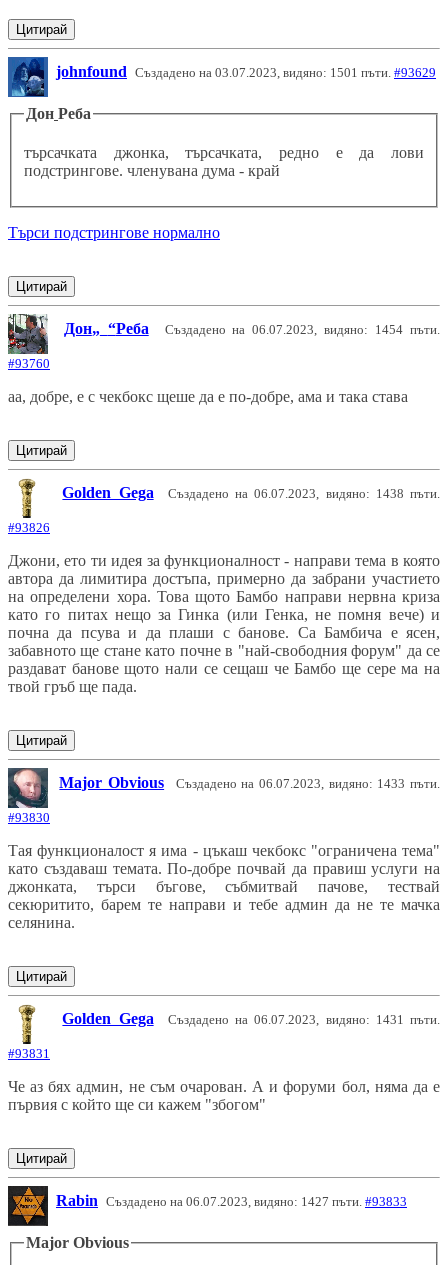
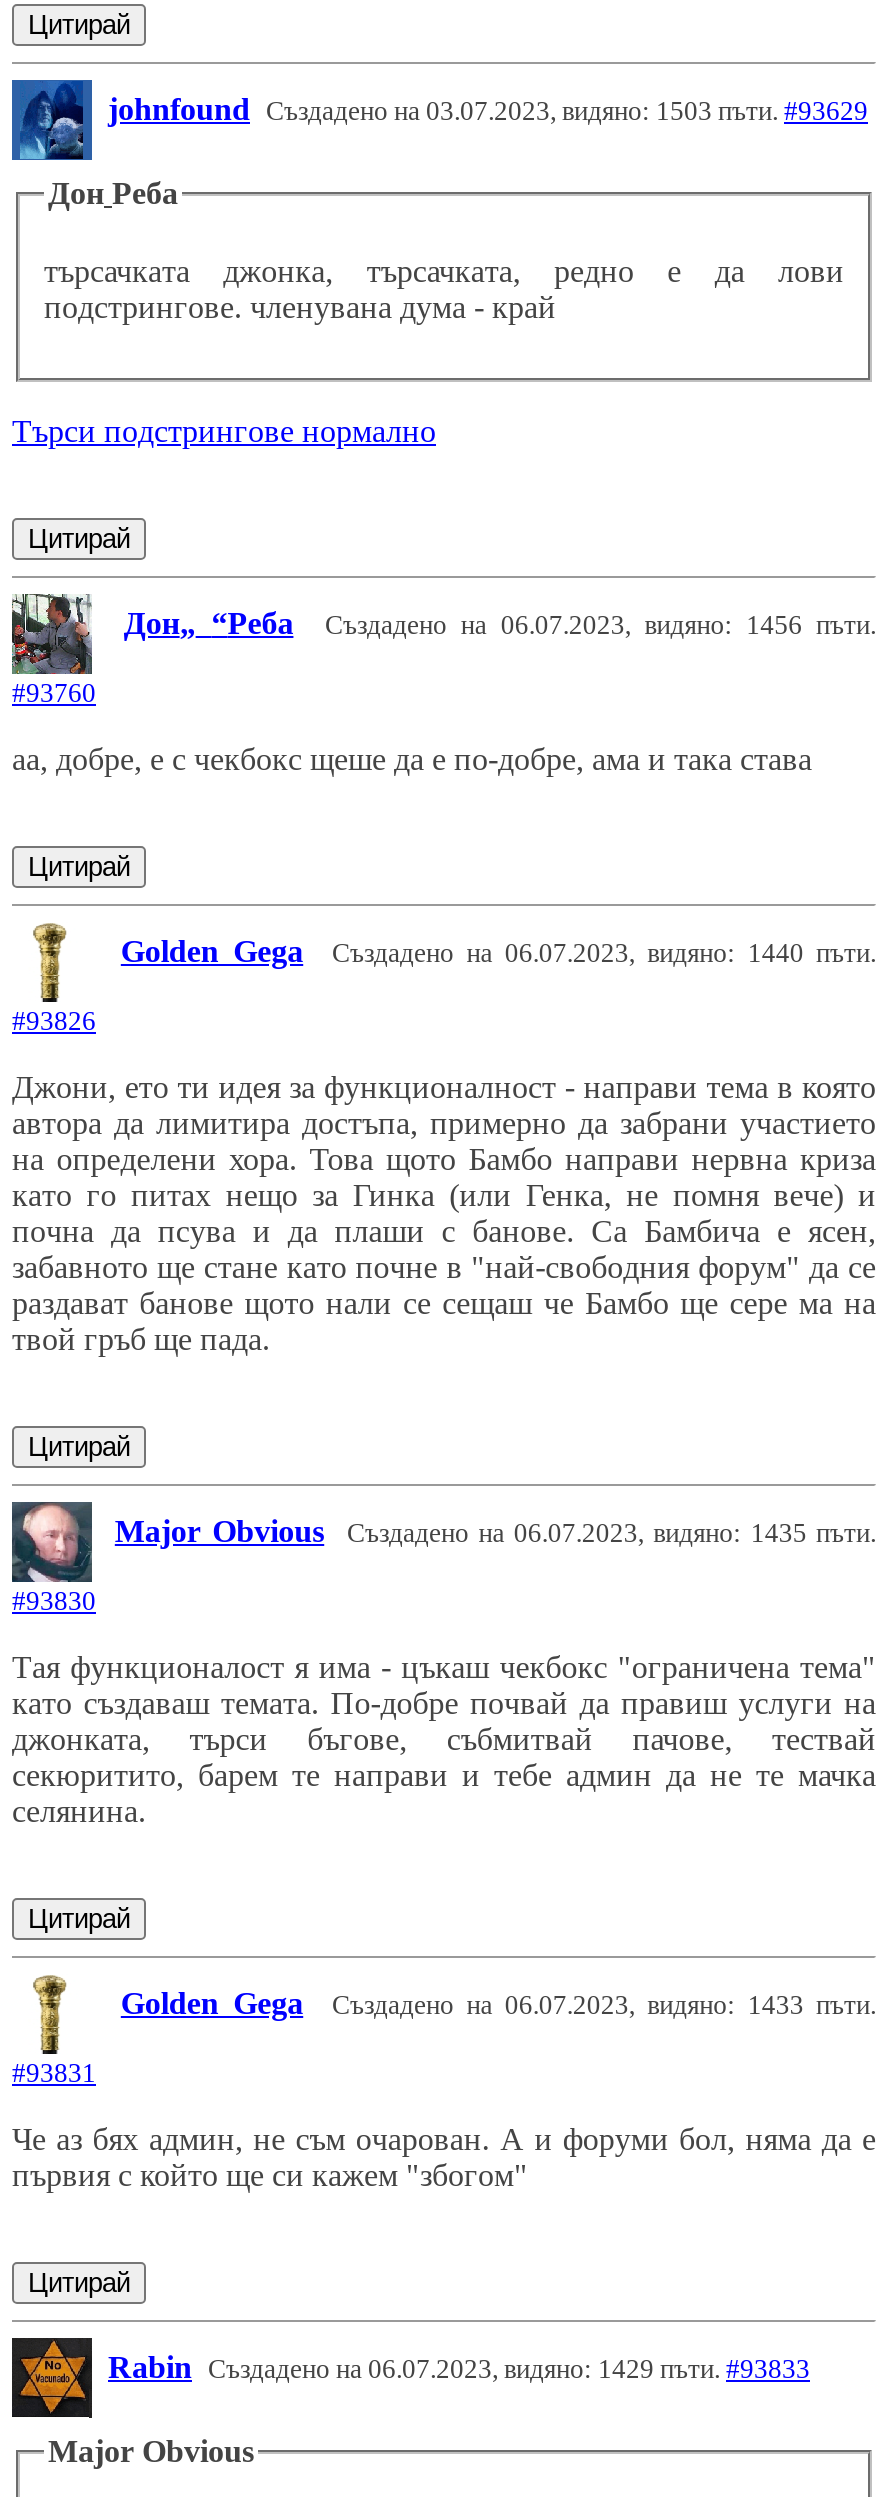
- johnfound Създадено на 03.07.2023, видяно: 1501 пъти. #93629
+ johnfound Създадено на 03.07.2023, видяно: 1503 пъти. #93629

- Създадено на 06.07.2023, видяно: 1454 пъти.
+ Създадено на 06.07.2023, видяно: 1456 пъти.

- Създадено на 06.07.2023, видяно: 1438 пъти.
+ Създадено на 06.07.2023, видяно: 1440 пъти.

moved down: Създадено на 06.07.2023, видяно: 1433 пъти.

+ Създадено на 06.07.2023, видяно: 1435 пъти.

- Създадено на 06.07.2023, видяно: 1431 пъти.

- Rabin Създадено на 06.07.2023, видяно: 1427 пъти. #93833
+ Rabin Създадено на 06.07.2023, видяно: 1429 пъти. #93833
